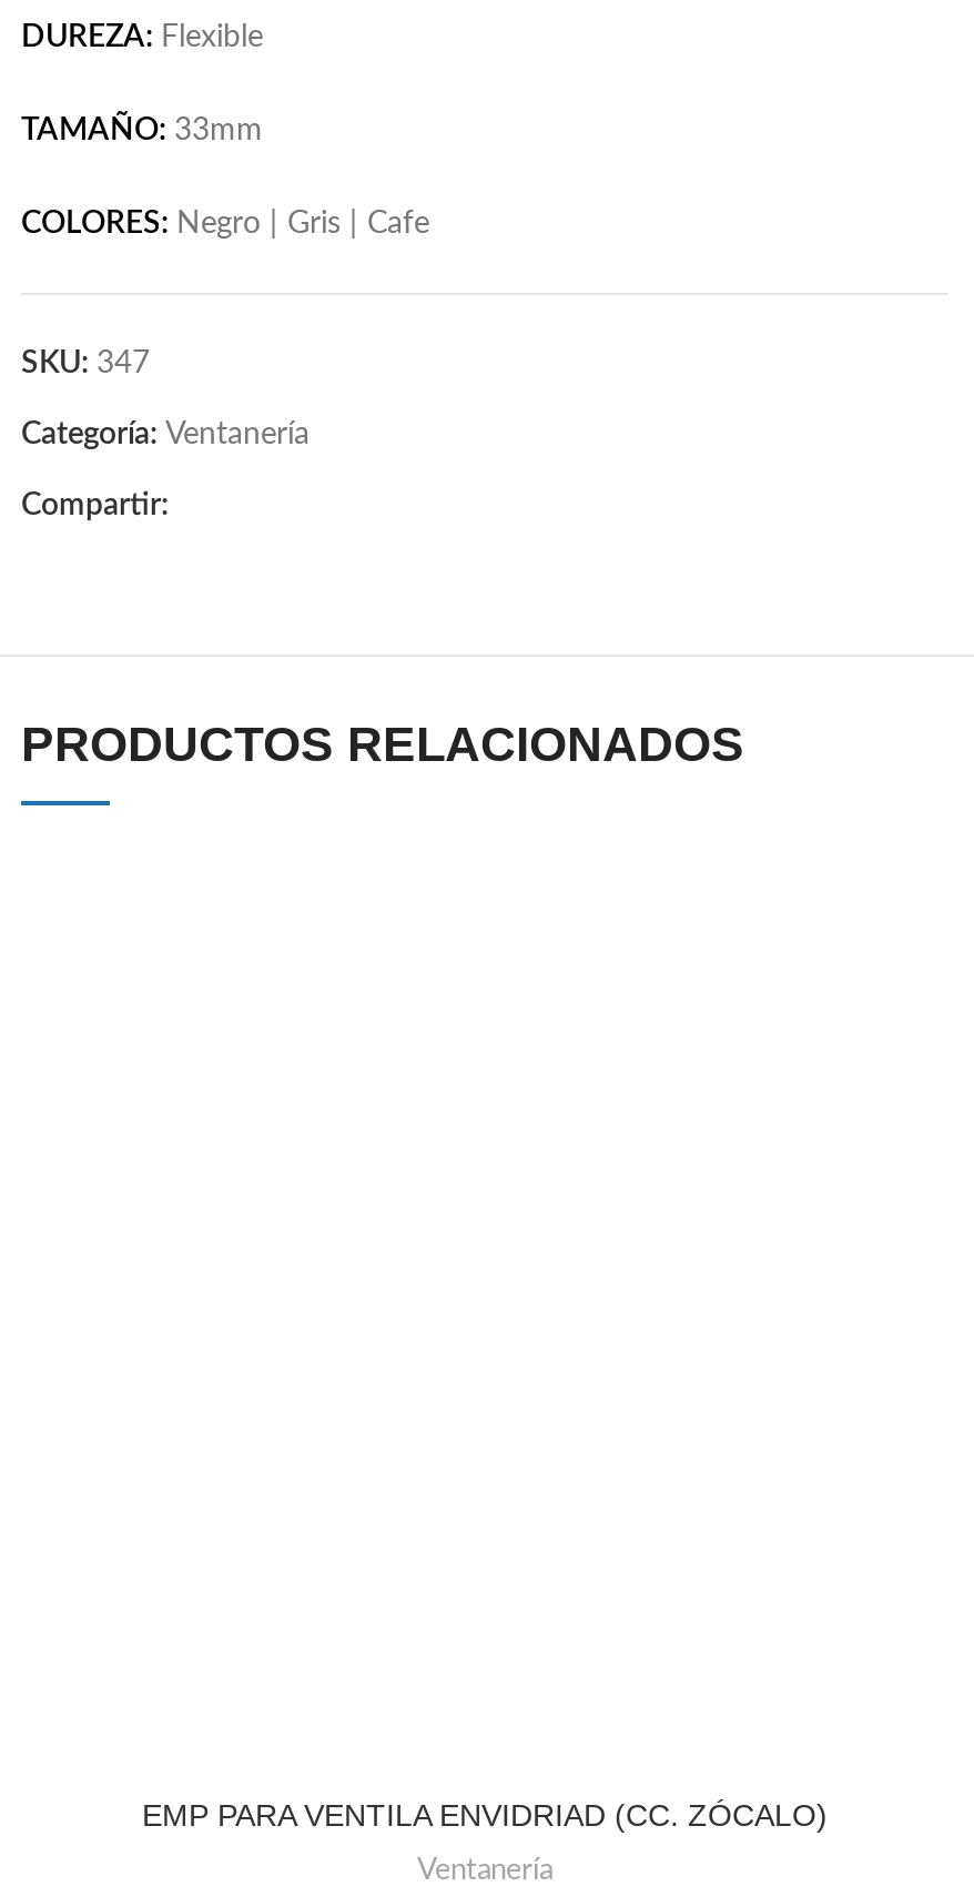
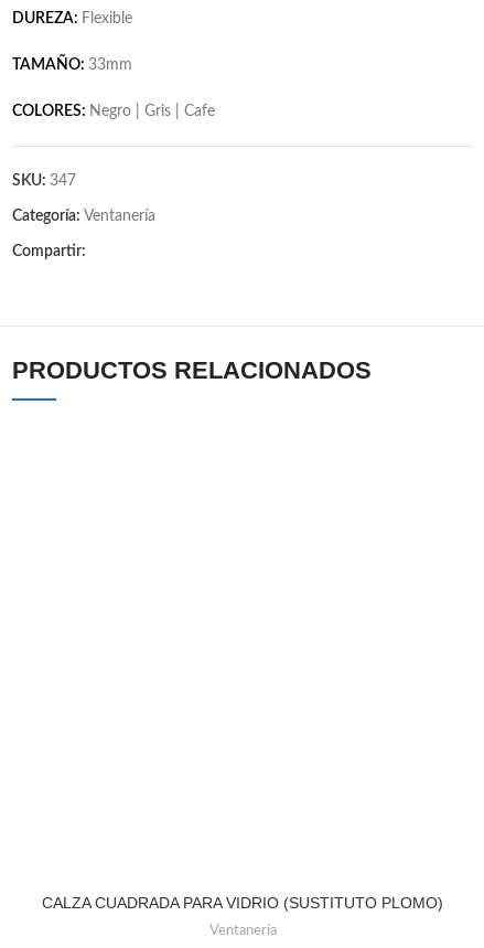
- EMP PARA VENTILA ENVIDRIAD (CC. ZÓCALO)
+ CALZA CUADRADA PARA VIDRIO (SUSTITUTO PLOMO)
